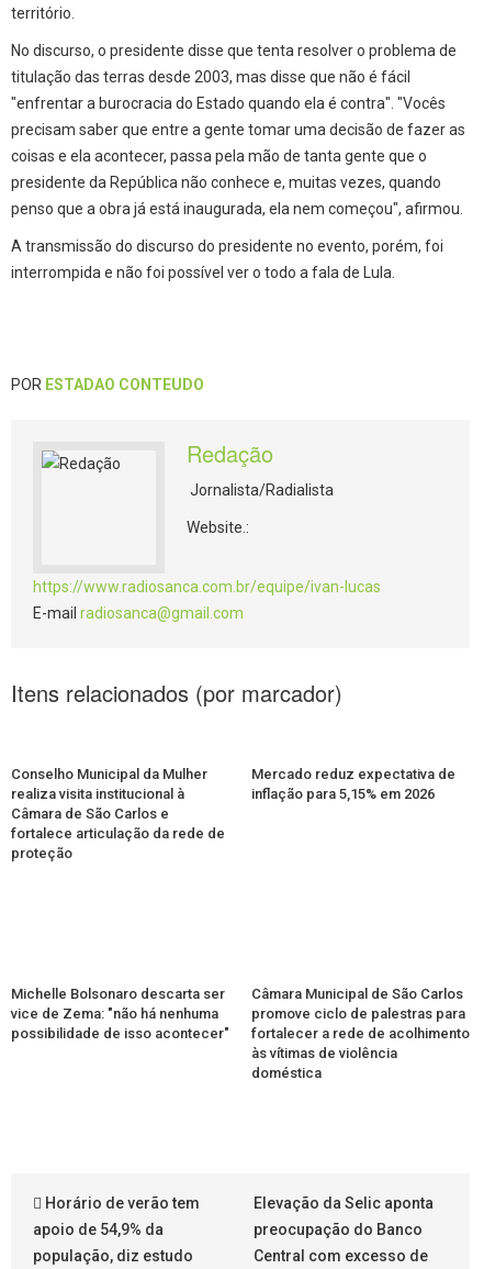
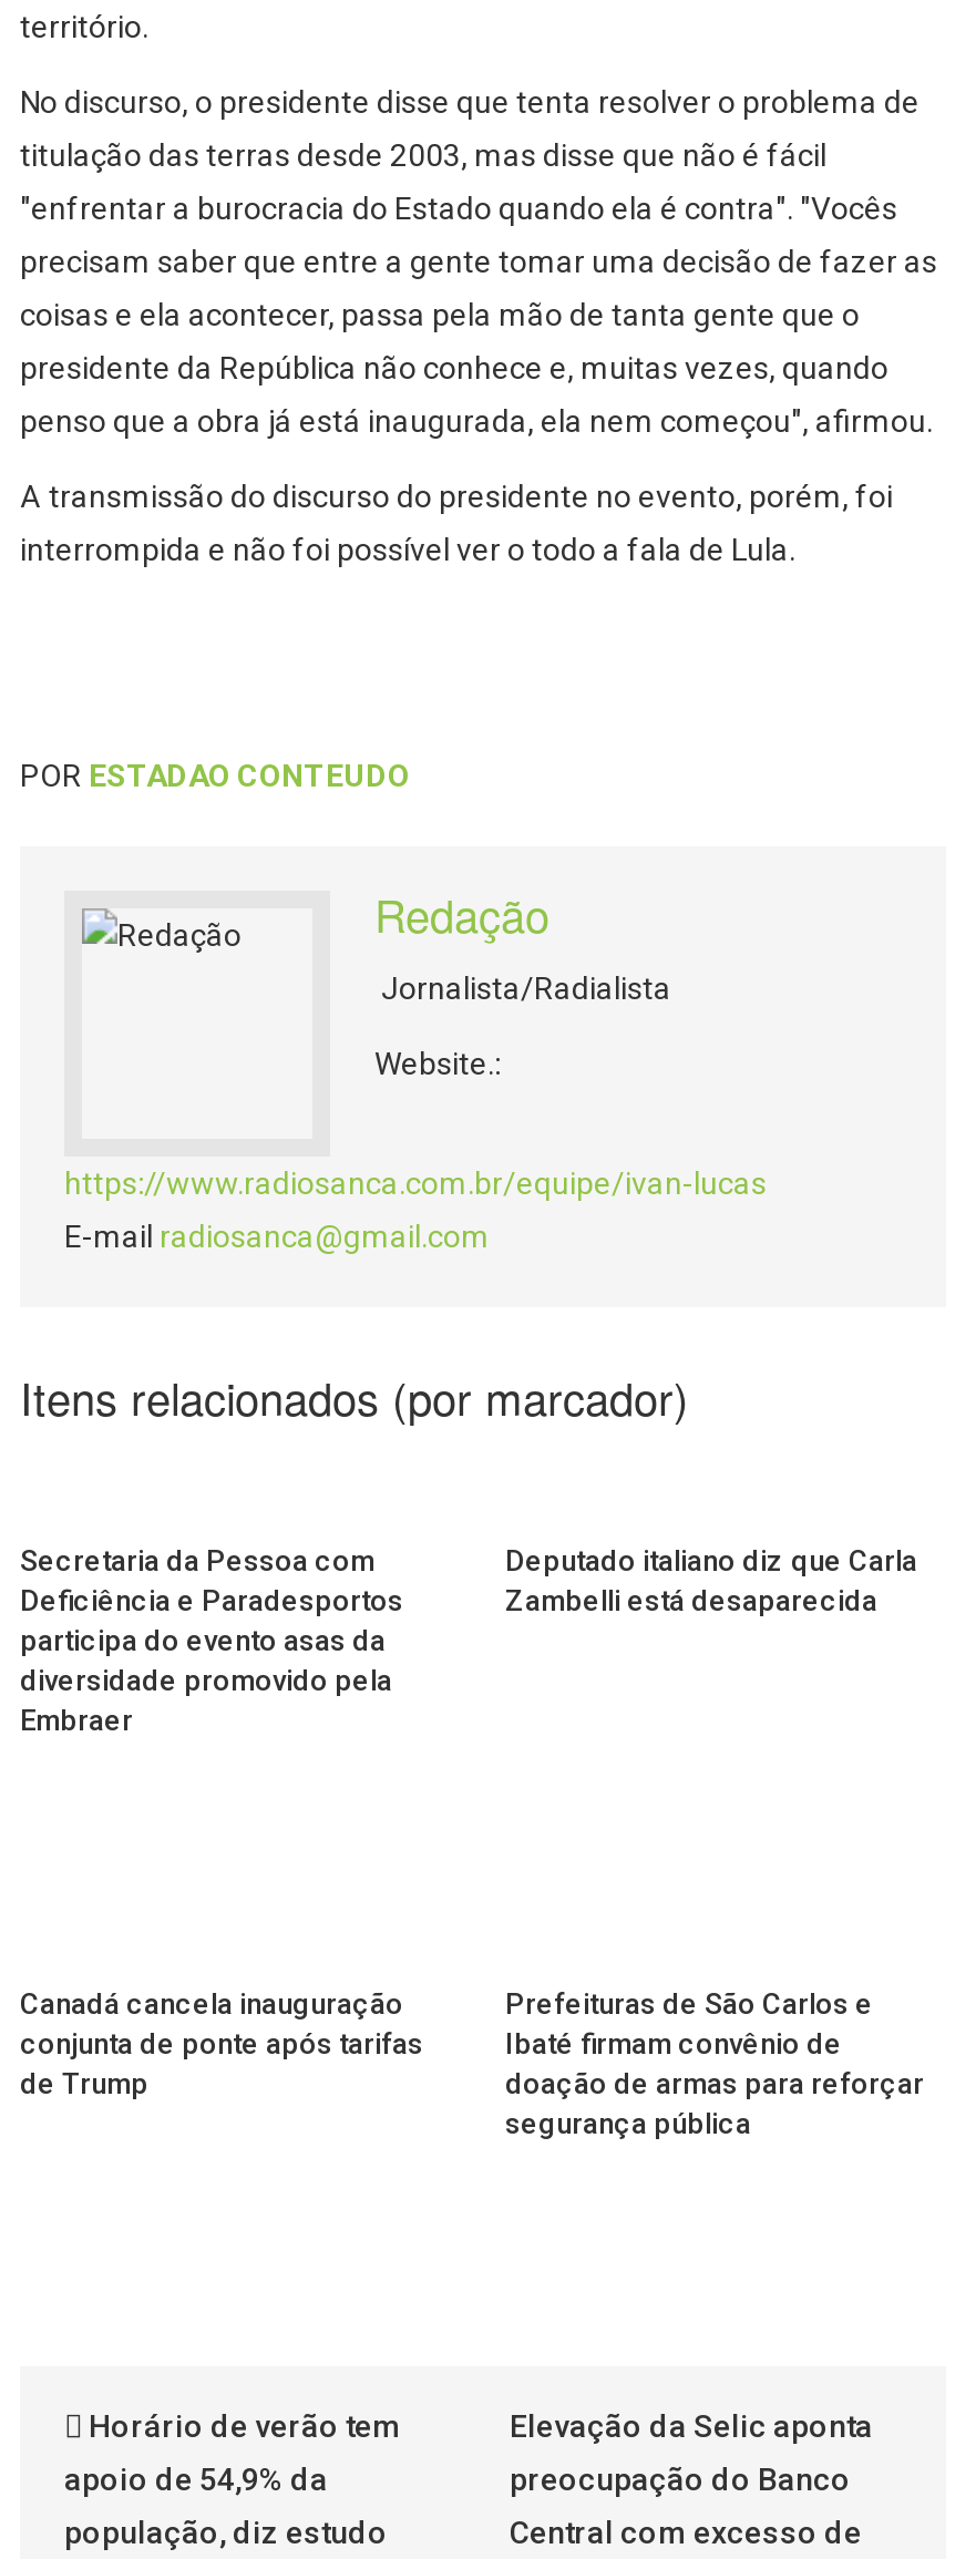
- Conselho Municipal da Mulher
- realiza visita institucional à
- Câmara de São Carlos e
- fortalece articulação da rede de
- proteção
+ Secretaria da Pessoa com
+ Deficiência e Paradesportos
+ participa do evento asas da
+ diversidade promovido pela
+ Embraer

- Mercado reduz expectativa de
- inflação para 5,15% em 2026
+ Deputado italiano diz que Carla
+ Zambelli está desaparecida

- Michelle Bolsonaro descarta ser
- vice de Zema: "não há nenhuma
- possibilidade de isso acontecer"
+ Canadá cancela inauguração
+ conjunta de ponte após tarifas
+ de Trump

- Câmara Municipal de São Carlos
- promove ciclo de palestras para
- fortalecer a rede de acolhimento
- às vítimas de violência
- doméstica
+ Prefeituras de São Carlos e
+ Ibaté firmam convênio de
+ doação de armas para reforçar
+ segurança pública
